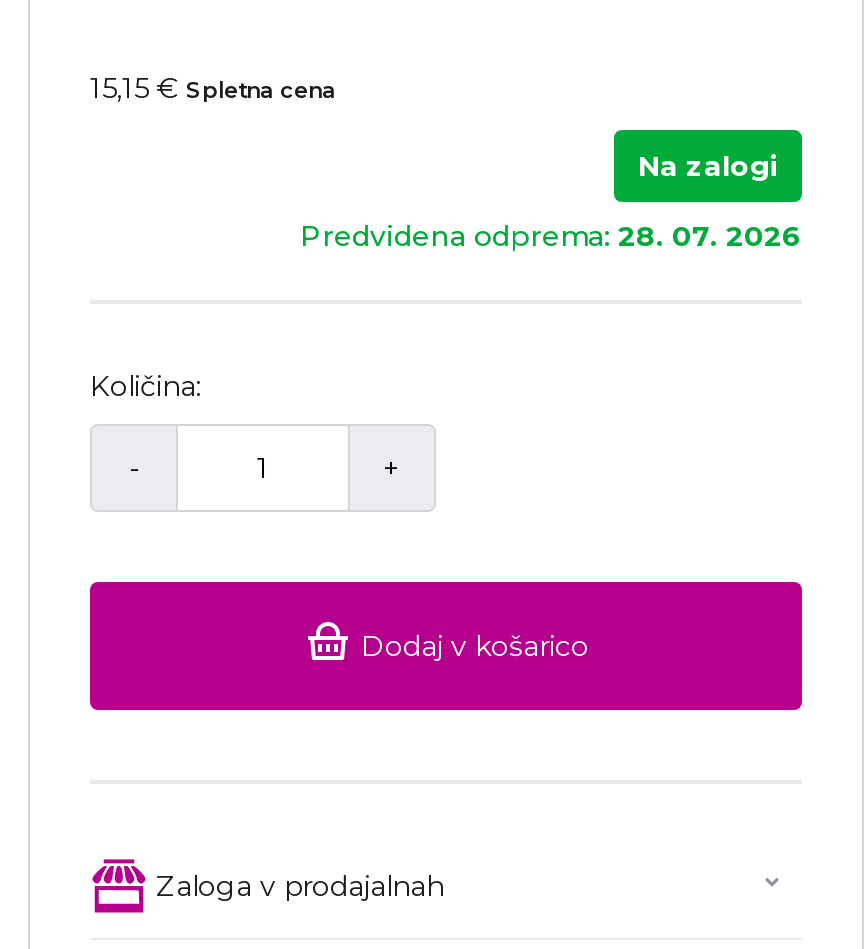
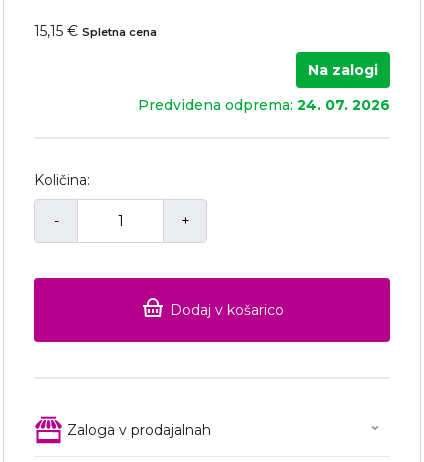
- Predvidena odprema: 28. 07. 2026
+ Predvidena odprema: 24. 07. 2026
